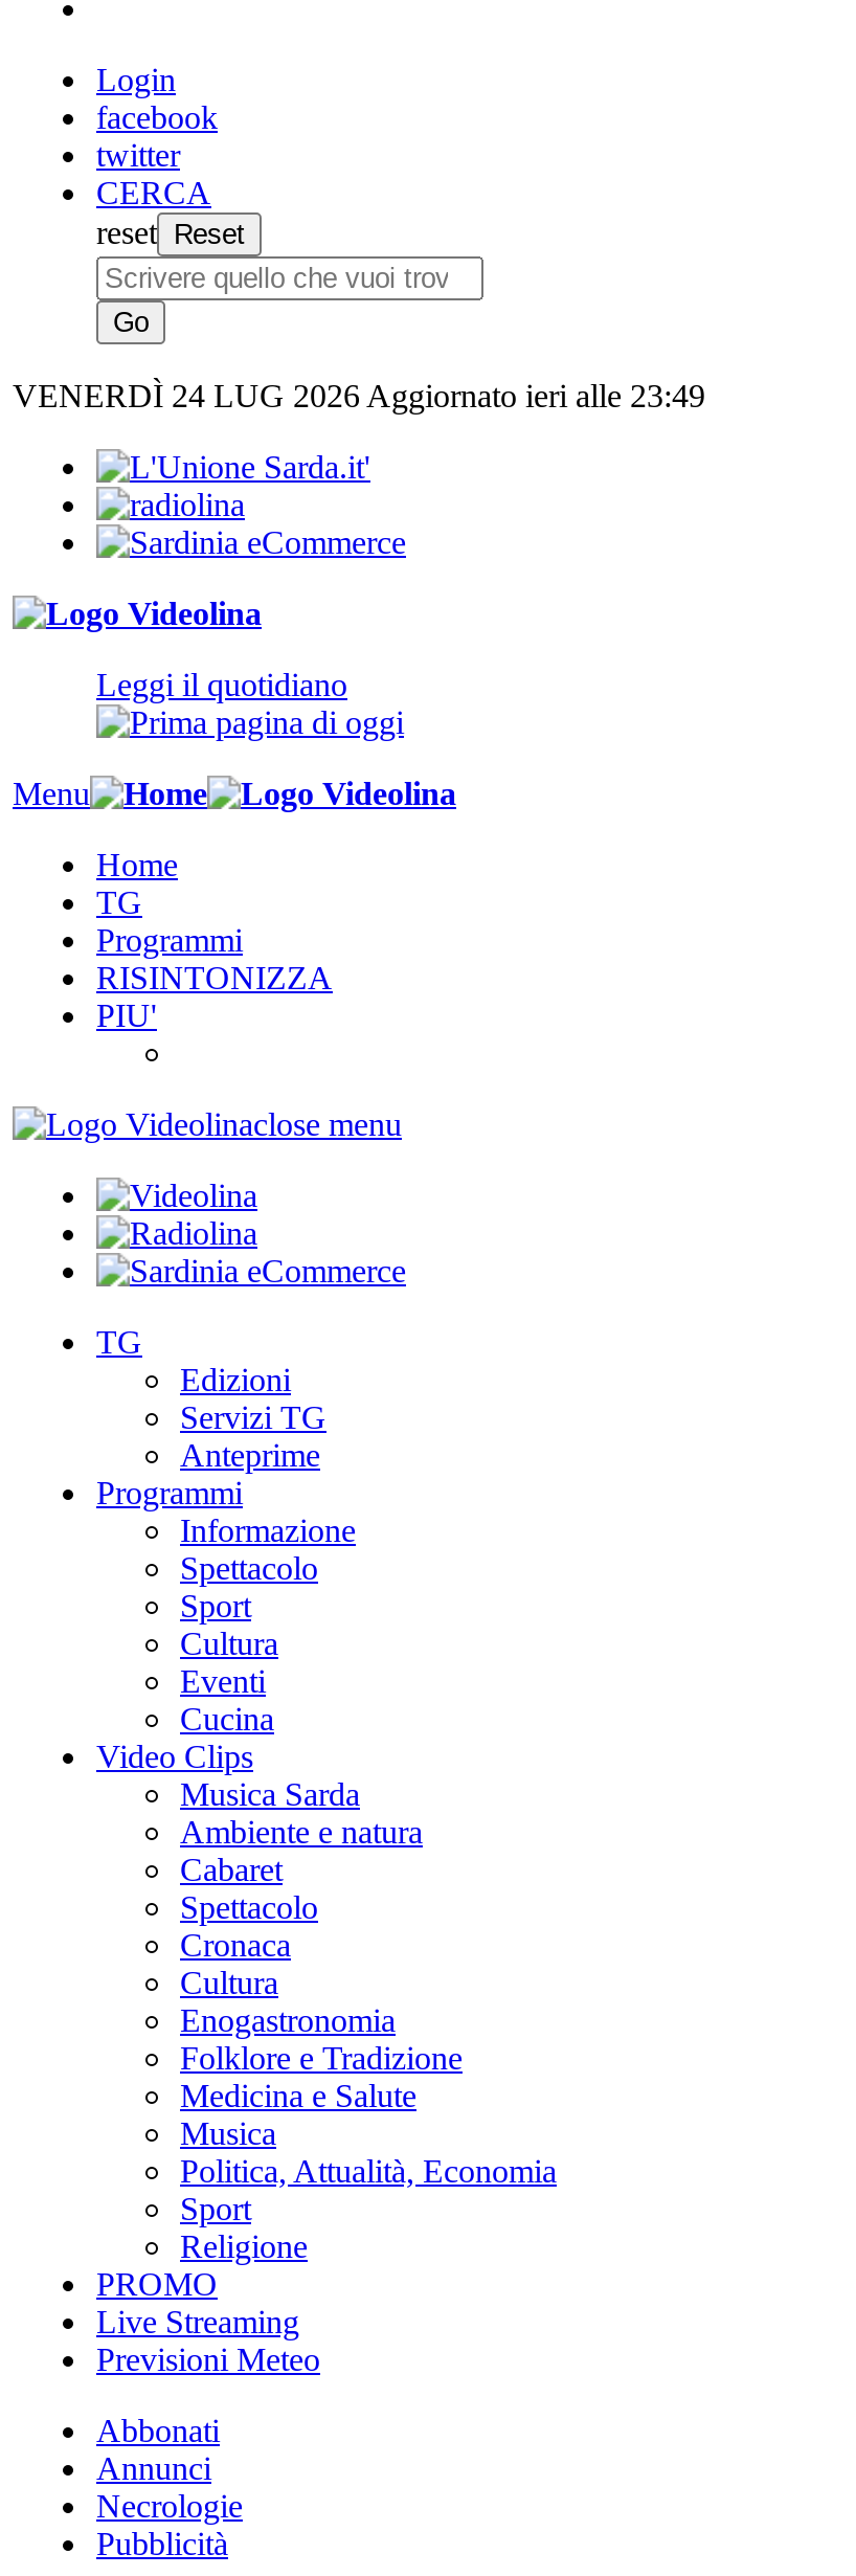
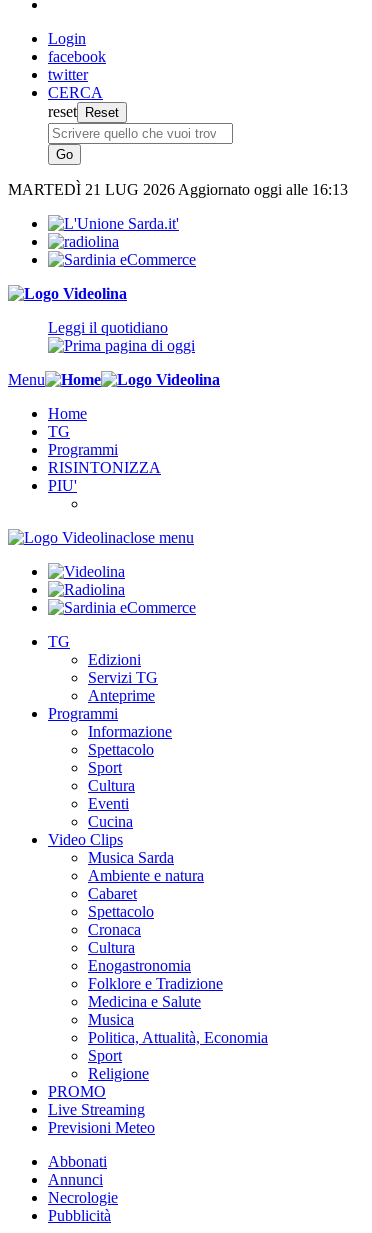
- VENERDÌ 24 LUG 2026 Aggiornato ieri alle 23:49
+ MARTEDÌ 21 LUG 2026 Aggiornato oggi alle 16:13
